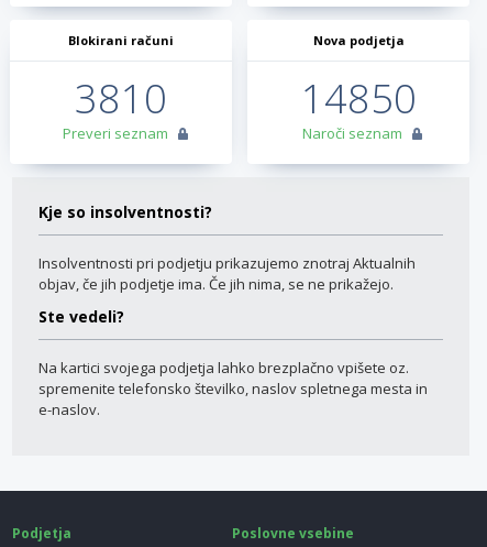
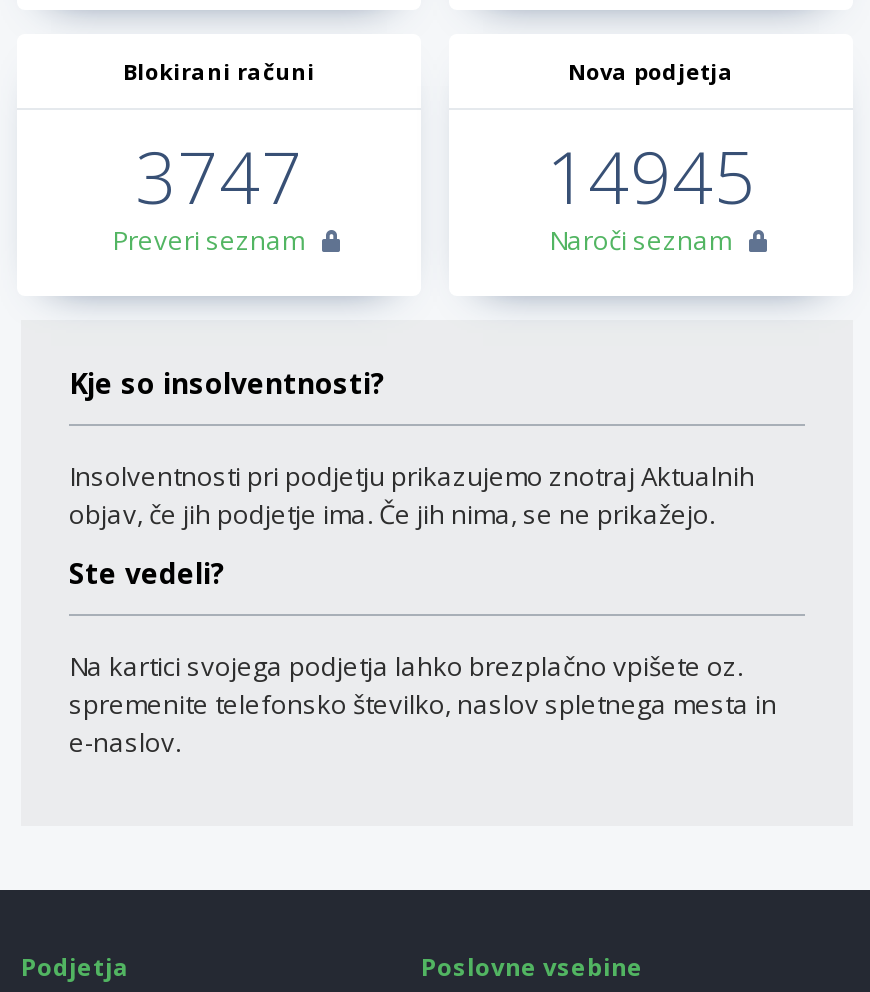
- 3810
+ 3747

- 14850
+ 14945
